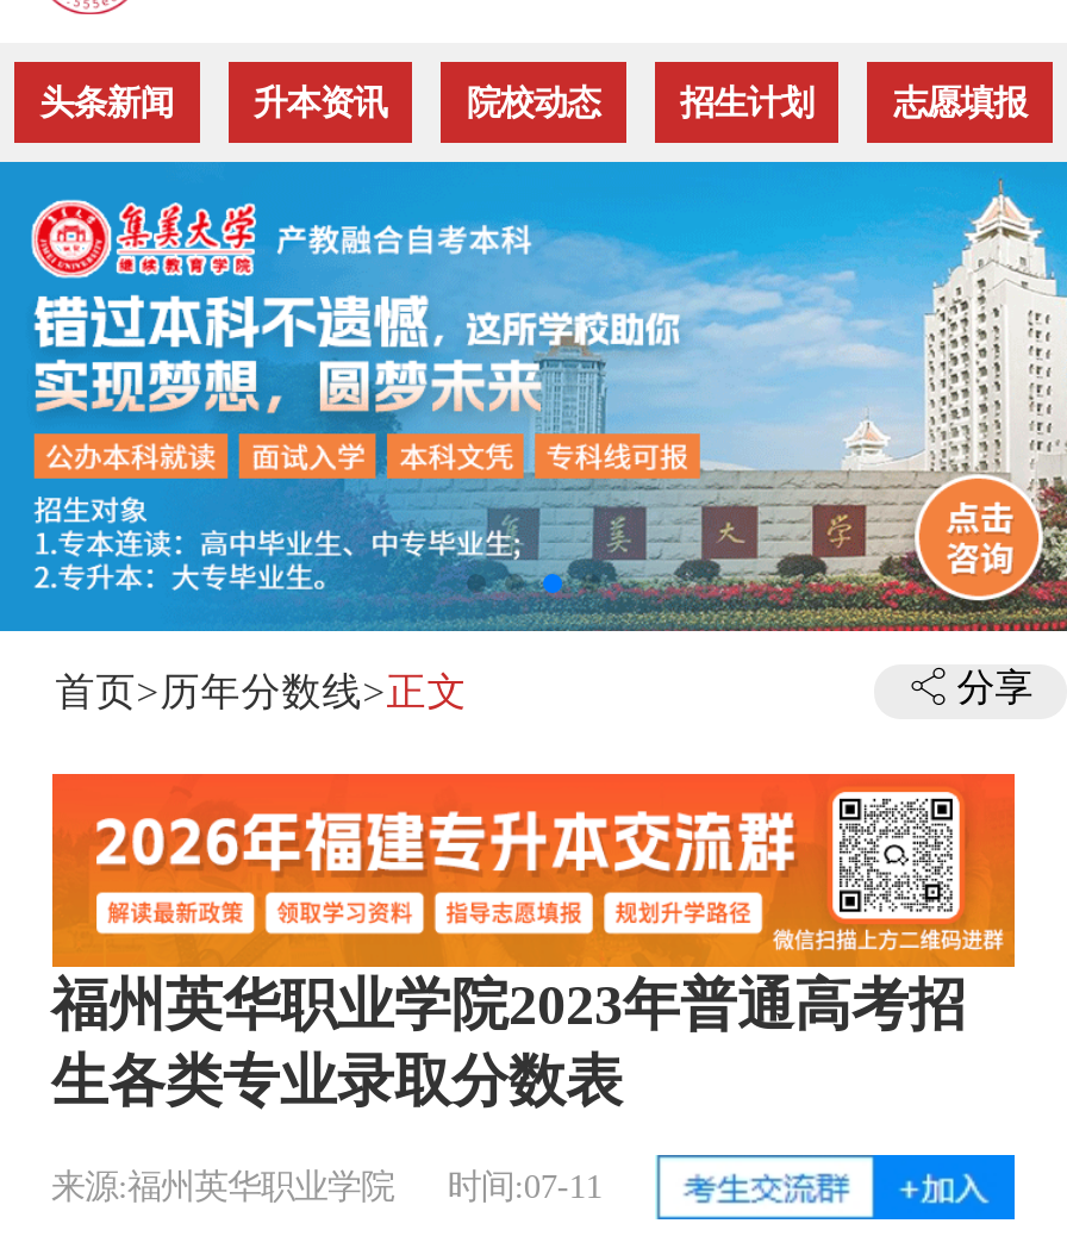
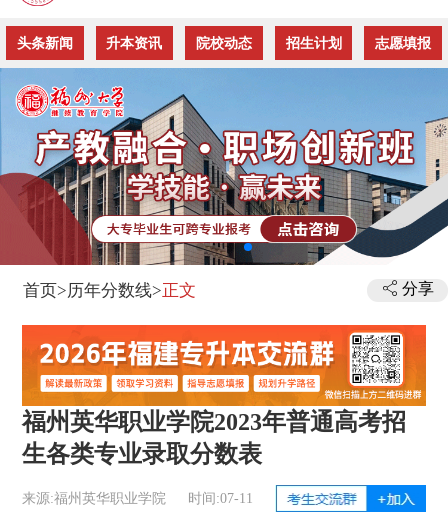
- [image]
+ [image]
